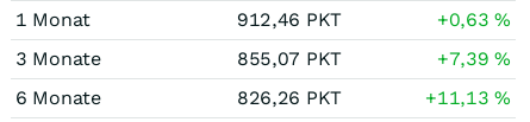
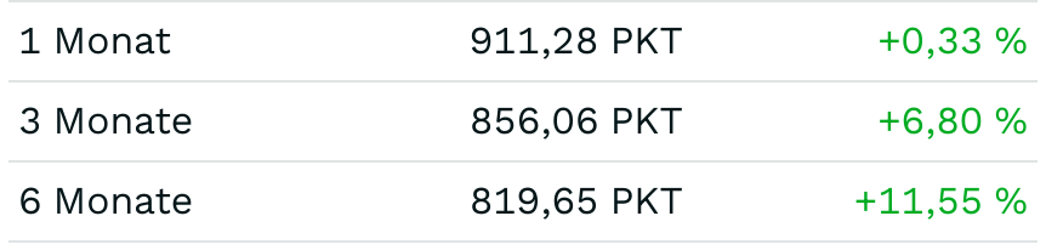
- 912,46 PKT
+ 911,28 PKT

- +0,63%
+ +0,33%

- 855,07 PKT
+ 856,06 PKT

- +7,39%
+ +6,80%

- 826,26 PKT
+ 819,65 PKT

- +11,13%
+ +11,55%
